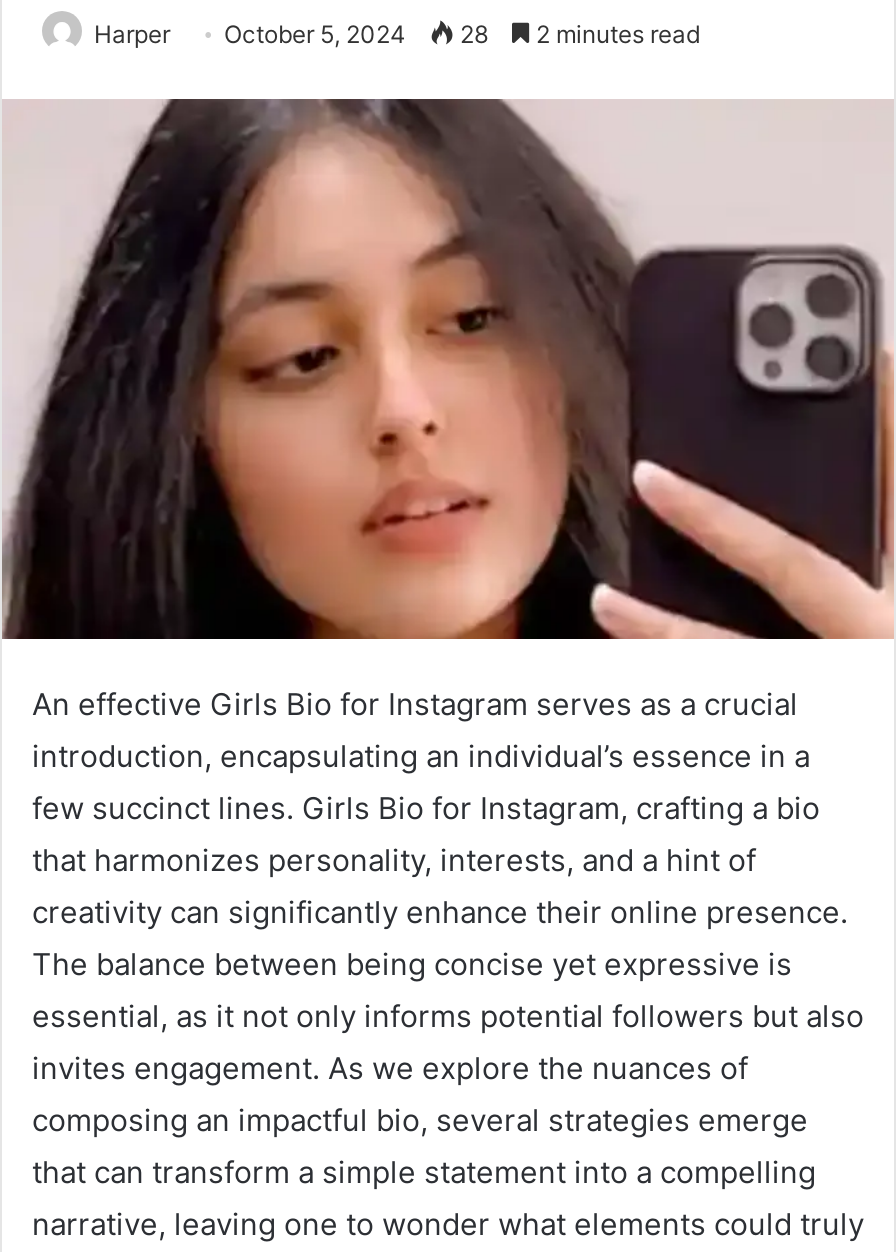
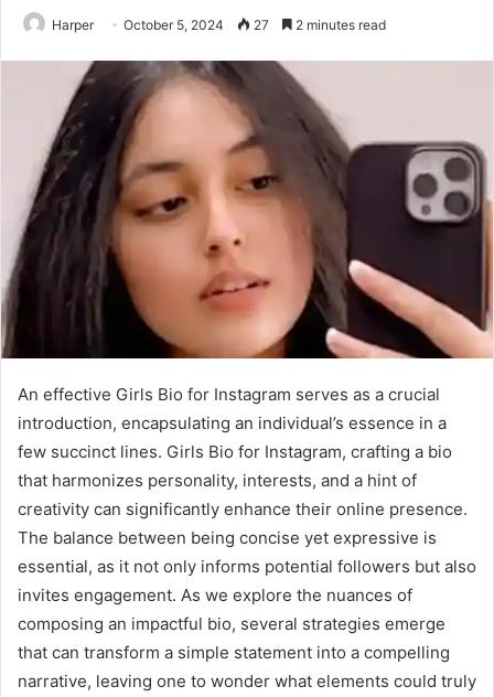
- Harper October 5, 2024 28 2 minutes read
+ Harper October 5, 2024 27 2 minutes read
